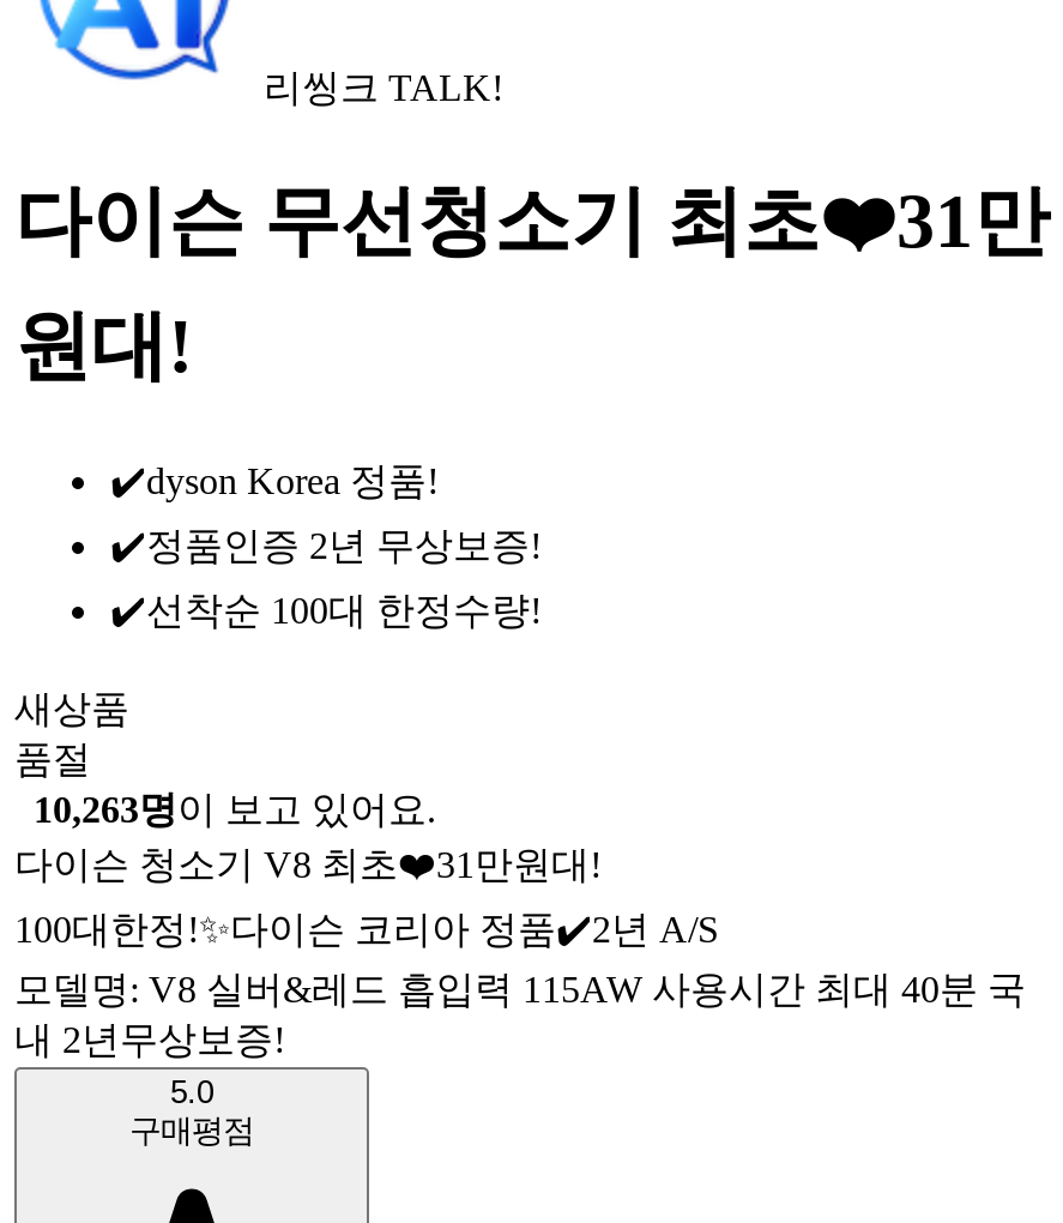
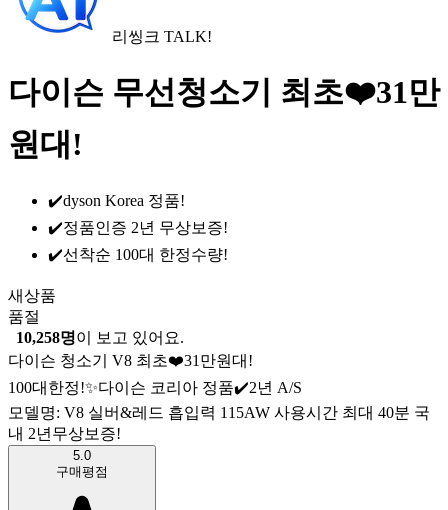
- 10,263명 이 보고 있어요.
+ 10,258명 이 보고 있어요.
